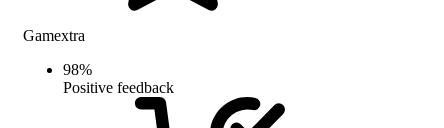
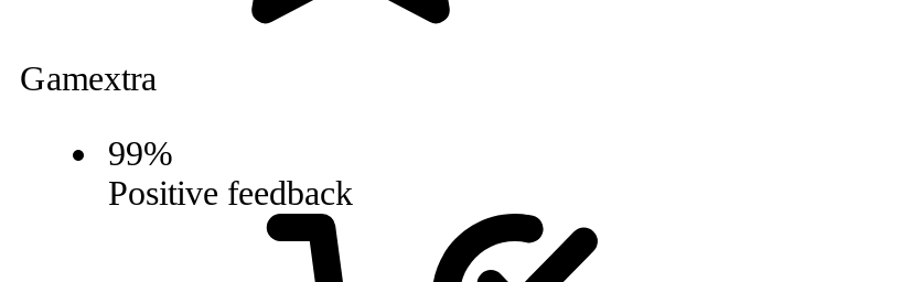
- 98%
+ 99%
